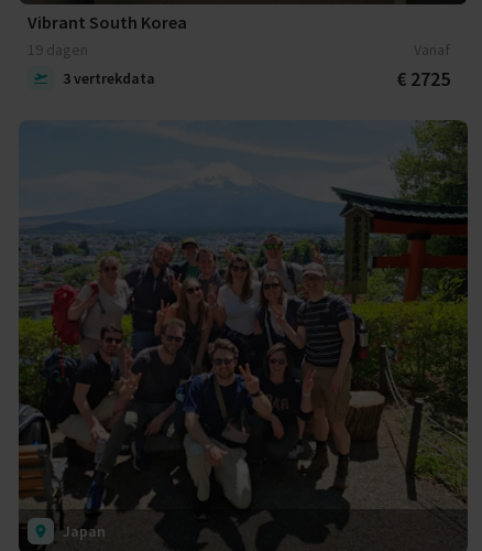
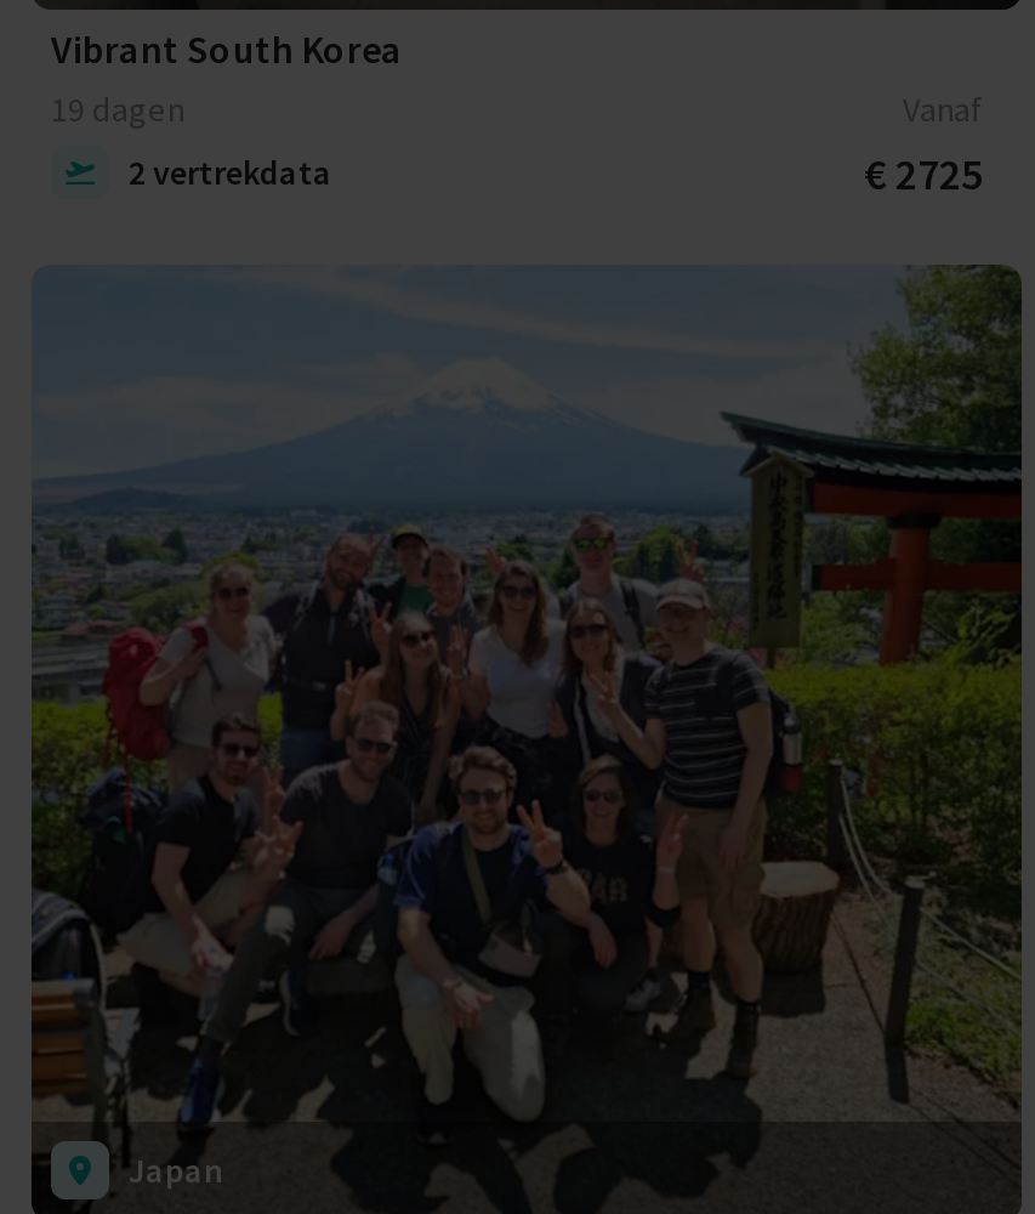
- 3 vertrekdata
+ 2 vertrekdata
